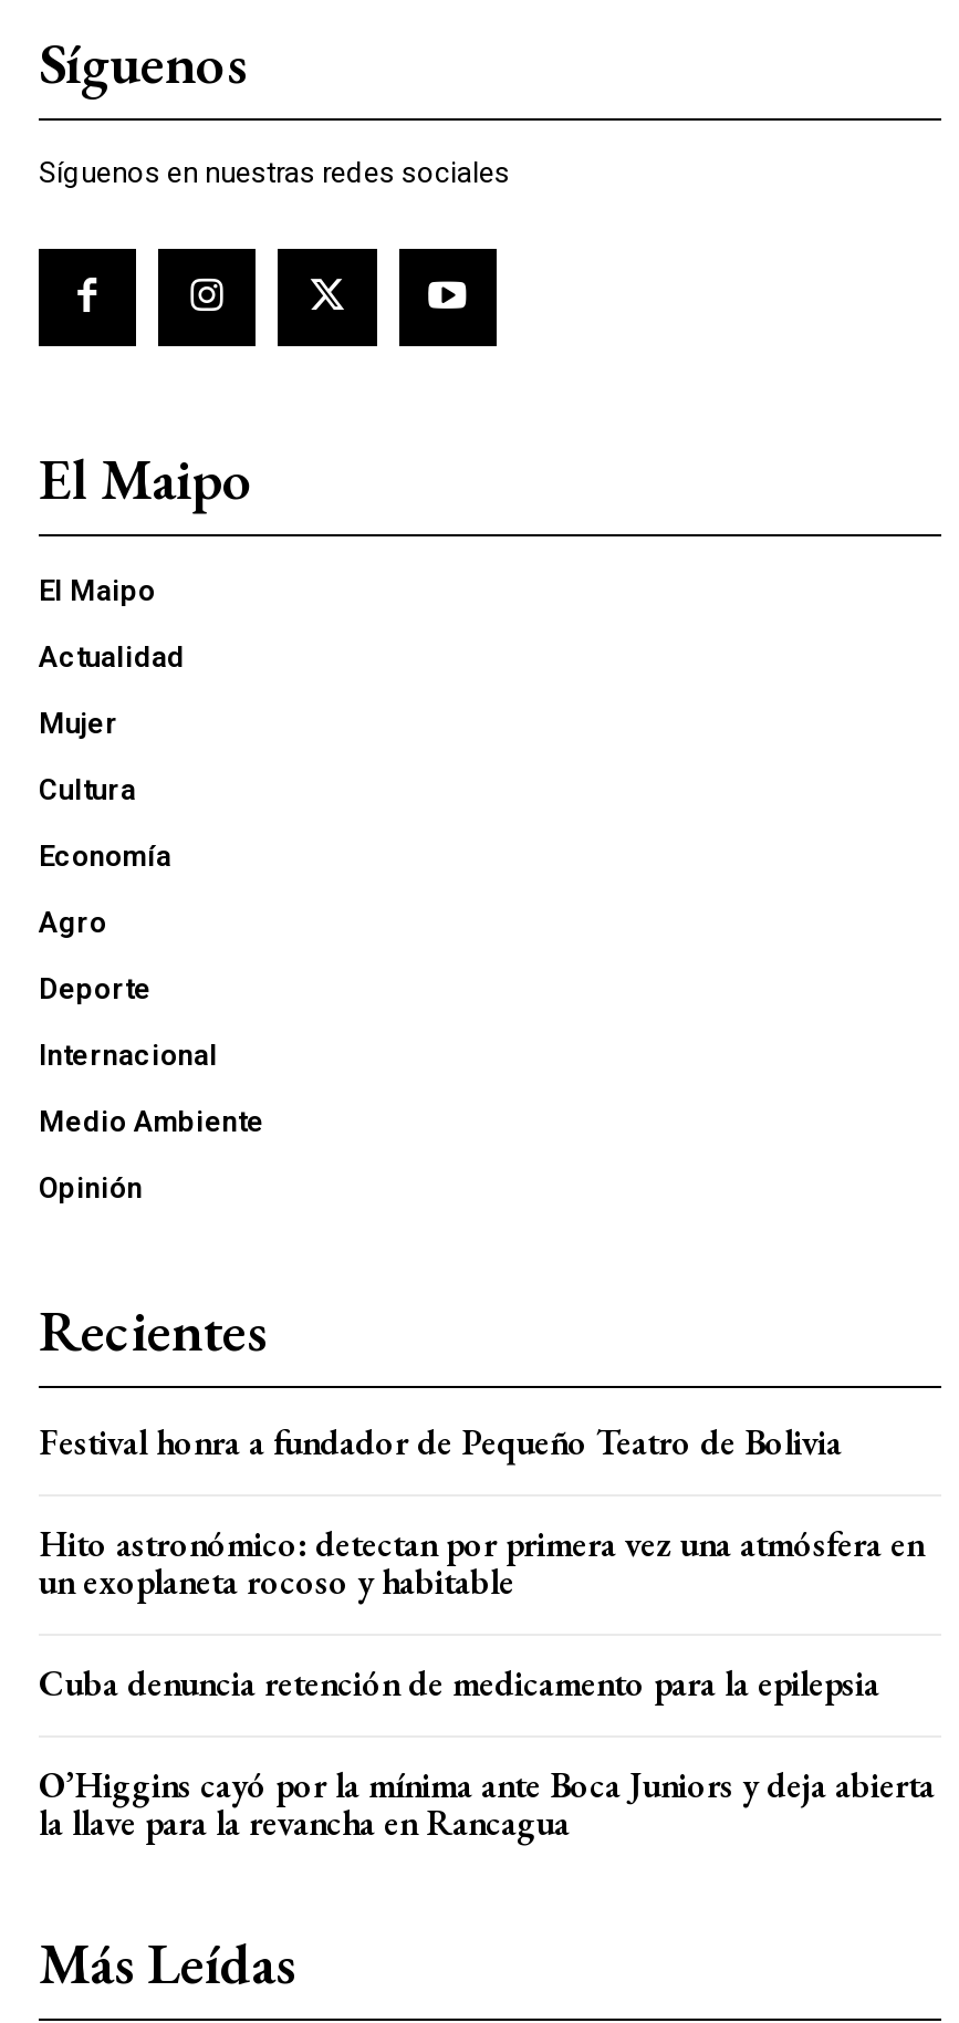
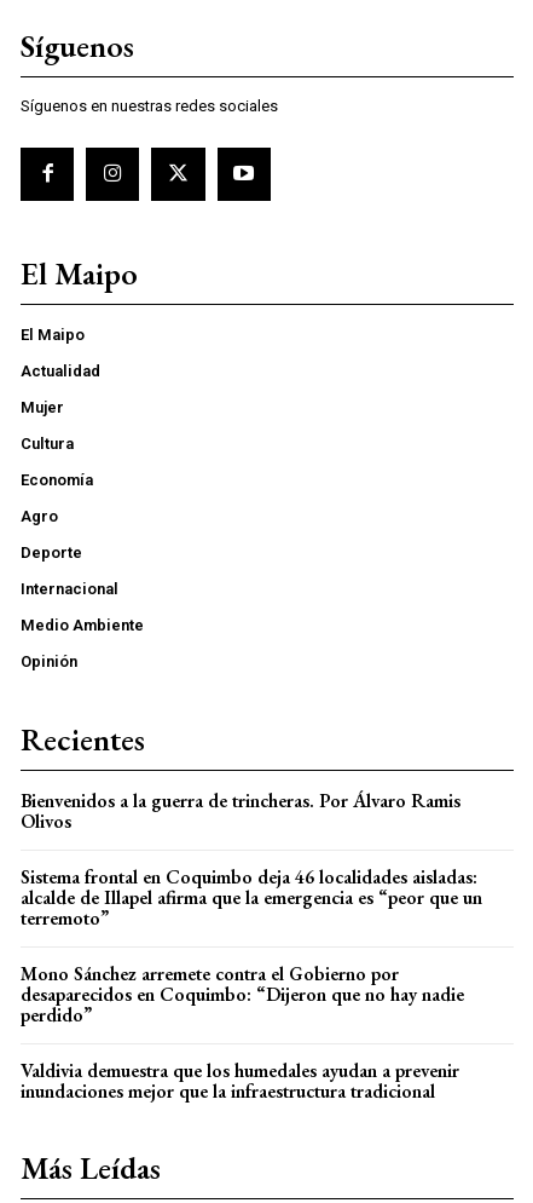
- Festival honra a fundador de Pequeño Teatro de Bolivia
+ Bienvenidos a la guerra de trincheras. Por Álvaro Ramis
+ Olivos

- Hito astronómico: detectan por primera vez una atmósfera en
- un exoplaneta rocoso y habitable
+ Sistema frontal en Coquimbo deja 46 localidades aisladas:
+ alcalde de Illapel afirma que la emergencia es “peor que un
+ terremoto”

- Cuba denuncia retención de medicamento para la epilepsia
+ Mono Sánchez arremete contra el Gobierno por
+ desaparecidos en Coquimbo: “Dijeron que no hay nadie
+ perdido”

- O’Higgins cayó por la mínima ante Boca Juniors y deja abierta
- la llave para la revancha en Rancagua
+ Valdivia demuestra que los humedales ayudan a prevenir
+ inundaciones mejor que la infraestructura tradicional
